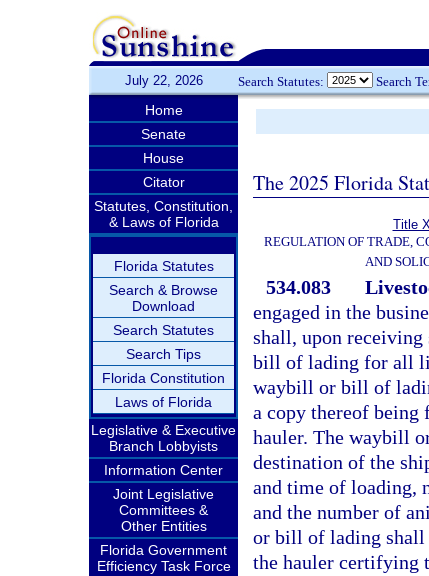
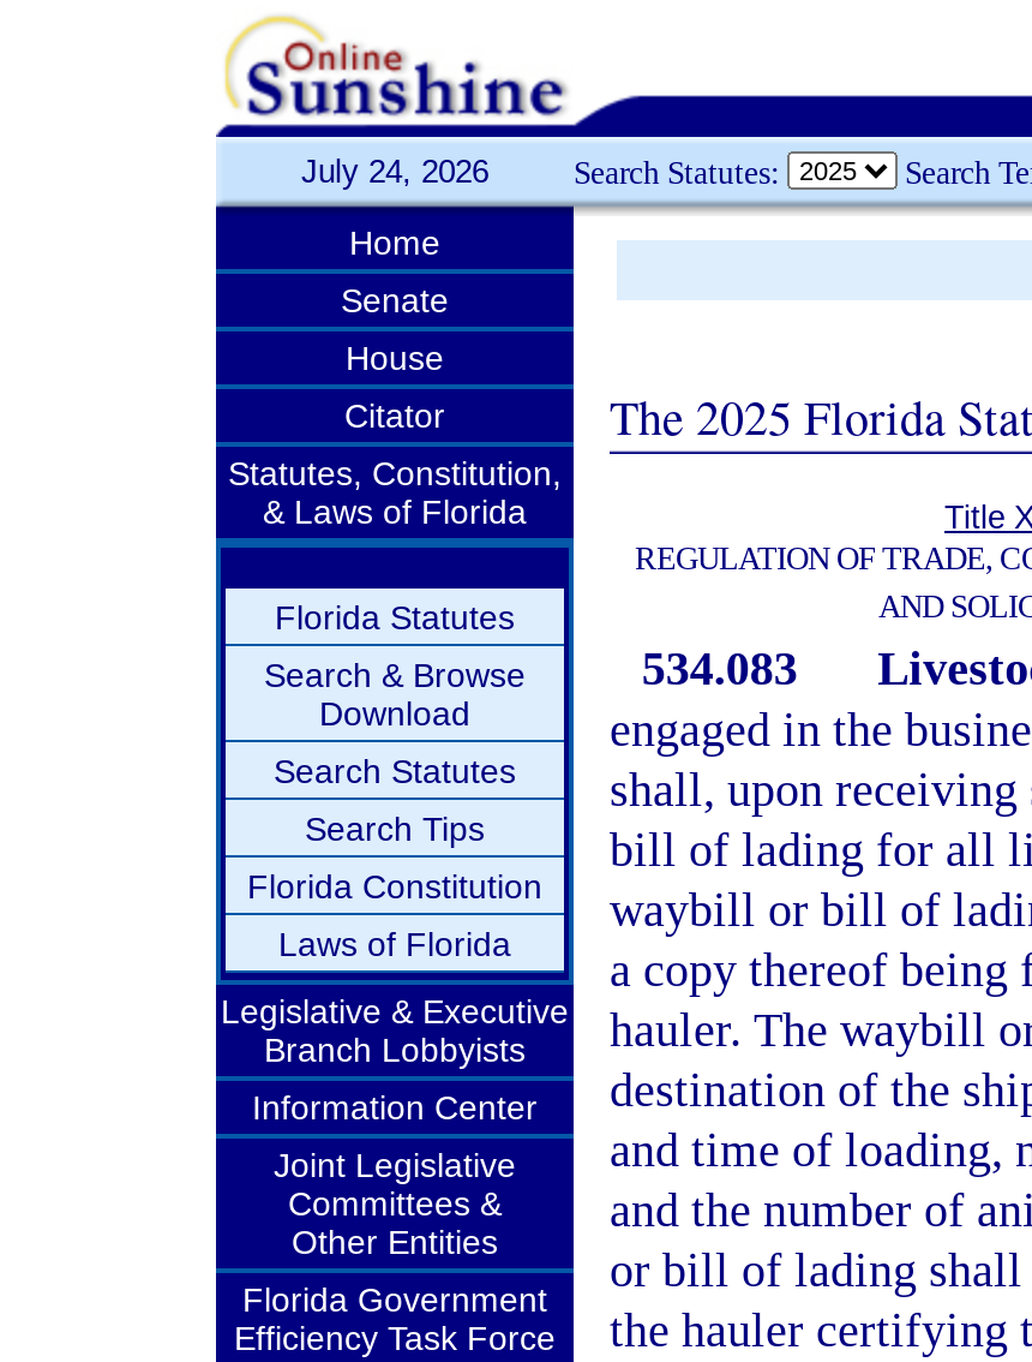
- July 22, 2026
+ July 24, 2026
